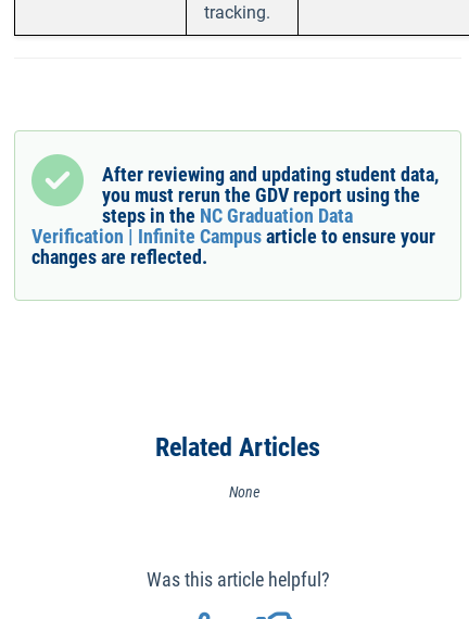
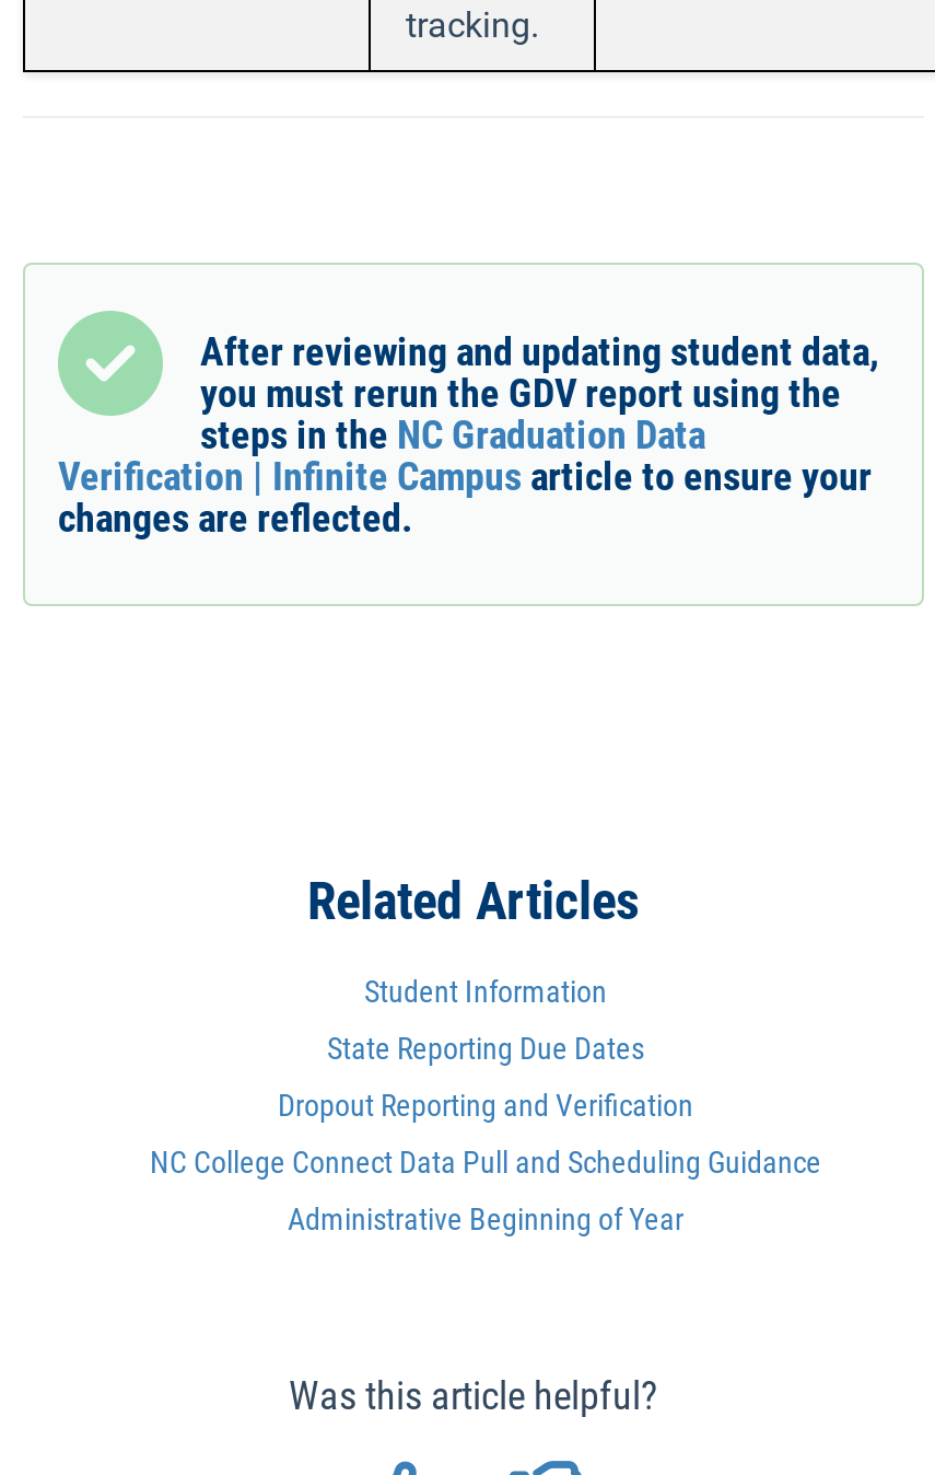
- None
+ Student Information
+ State Reporting Due Dates
+ Dropout Reporting and Verification
+ NC College Connect Data Pull and Scheduling Guidance
+ Administrative Beginning of Year
